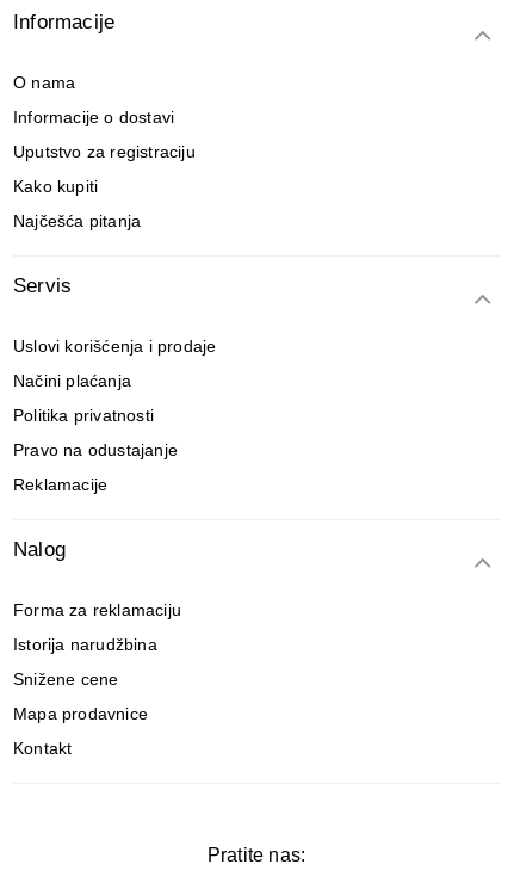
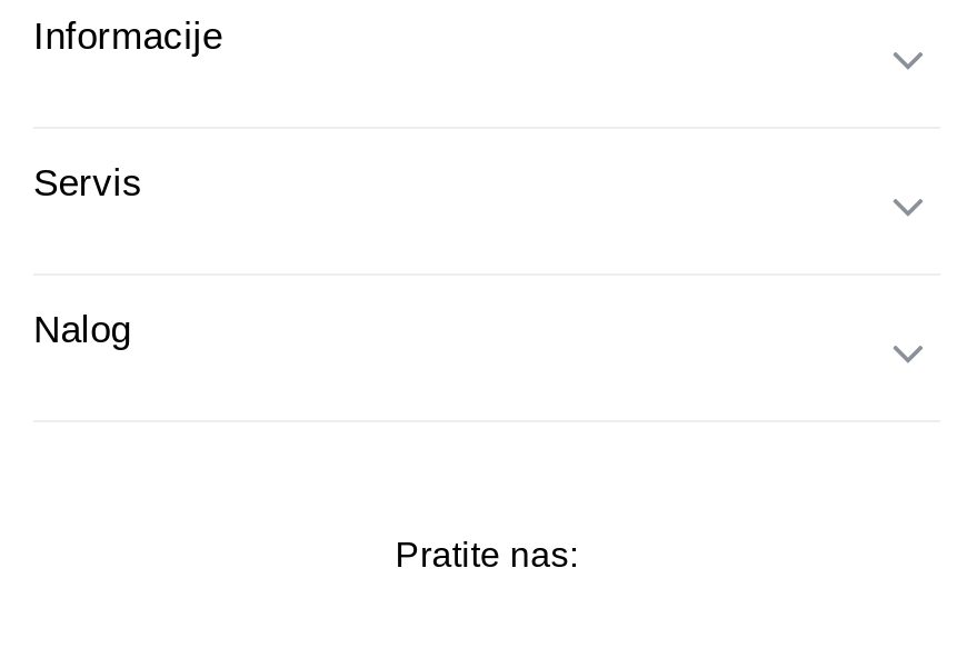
- O nama
- Informacije o dostavi
- Uputstvo za registraciju
- Kako kupiti
- Najčešća pitanja

- Uslovi korišćenja i prodaje
- Načini plaćanja
- Politika privatnosti
- Pravo na odustajanje
- Reklamacije

- Forma za reklamaciju
- Istorija narudžbina
- Snižene cene
- Mapa prodavnice
- Kontakt
